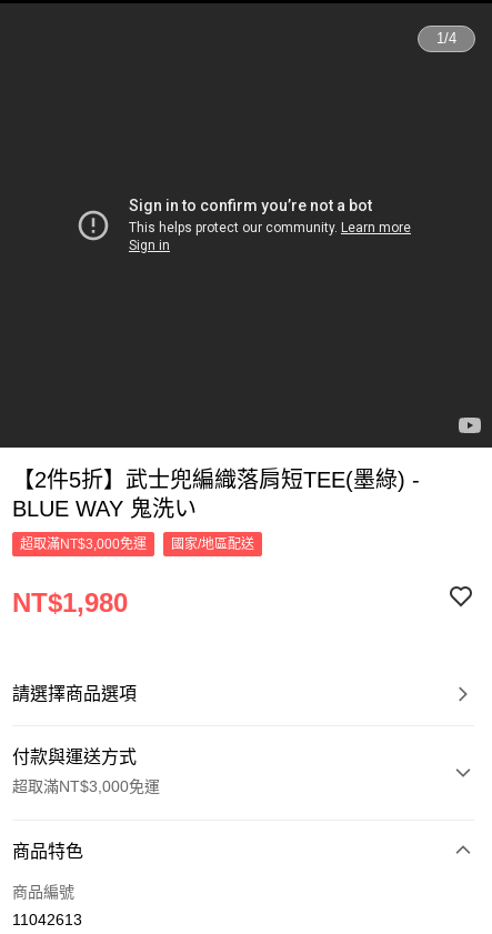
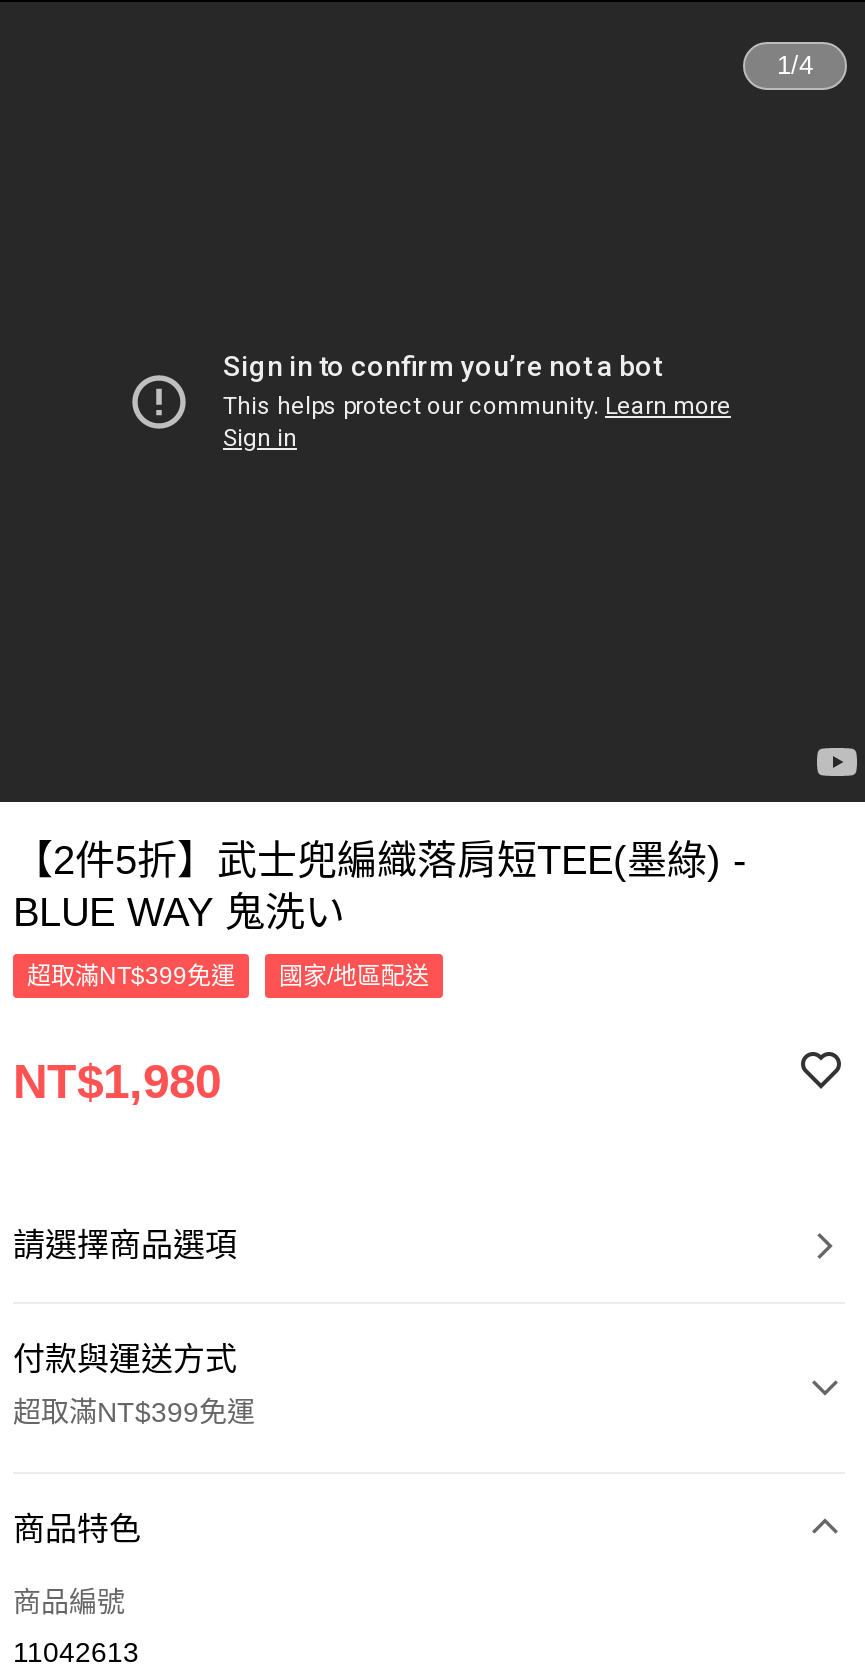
- 超取滿NT$3,000免運
+ 超取滿NT$399免運

- 超取滿NT$3,000免運
+ 超取滿NT$399免運
